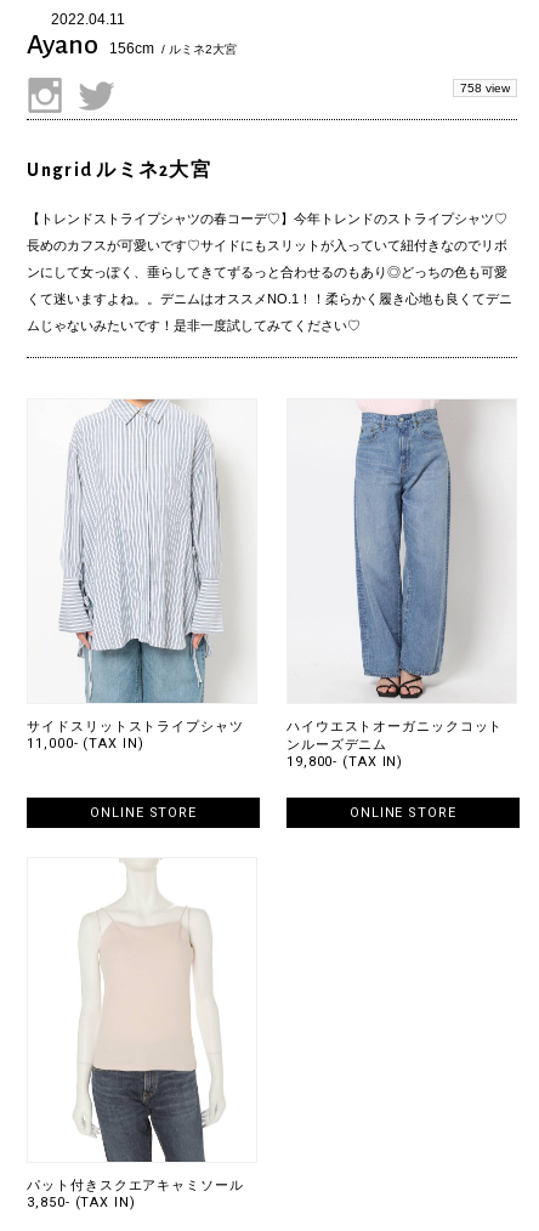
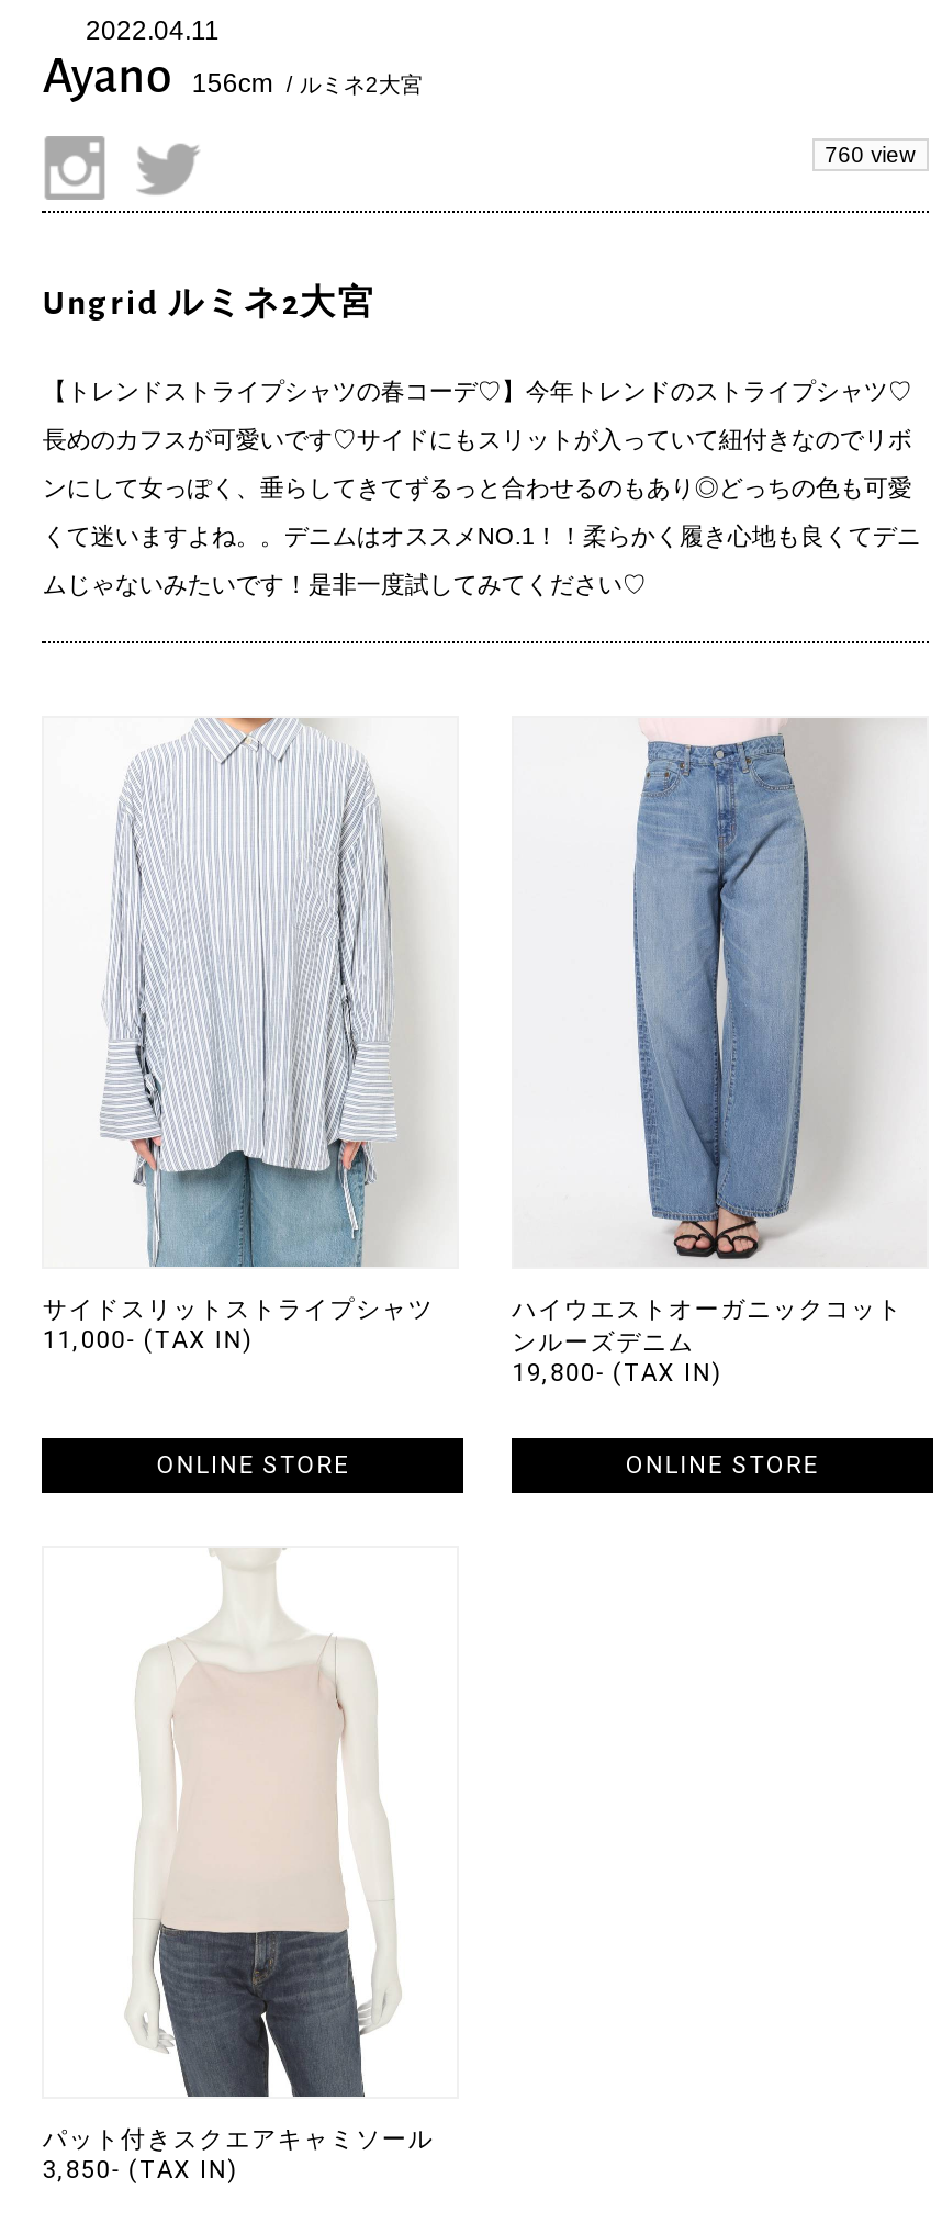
- 758 view
+ 760 view
